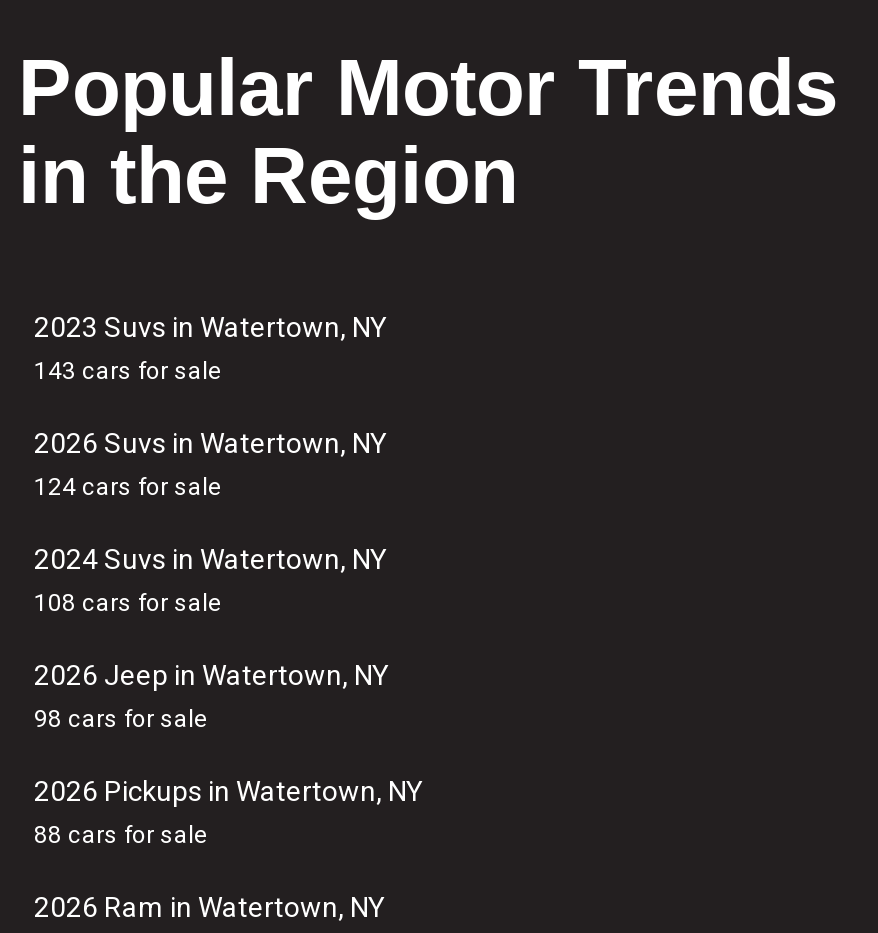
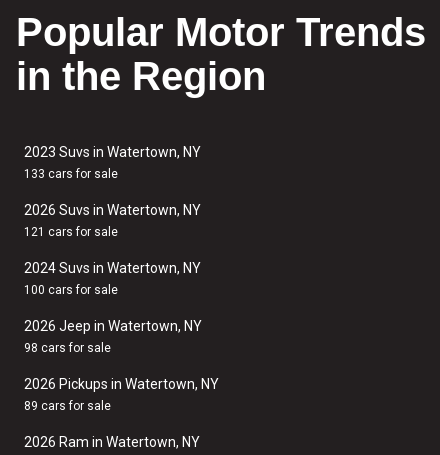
- 143 cars for sale
+ 133 cars for sale

- 124 cars for sale
+ 121 cars for sale

- 108 cars for sale
+ 100 cars for sale

- 88 cars for sale
+ 89 cars for sale
